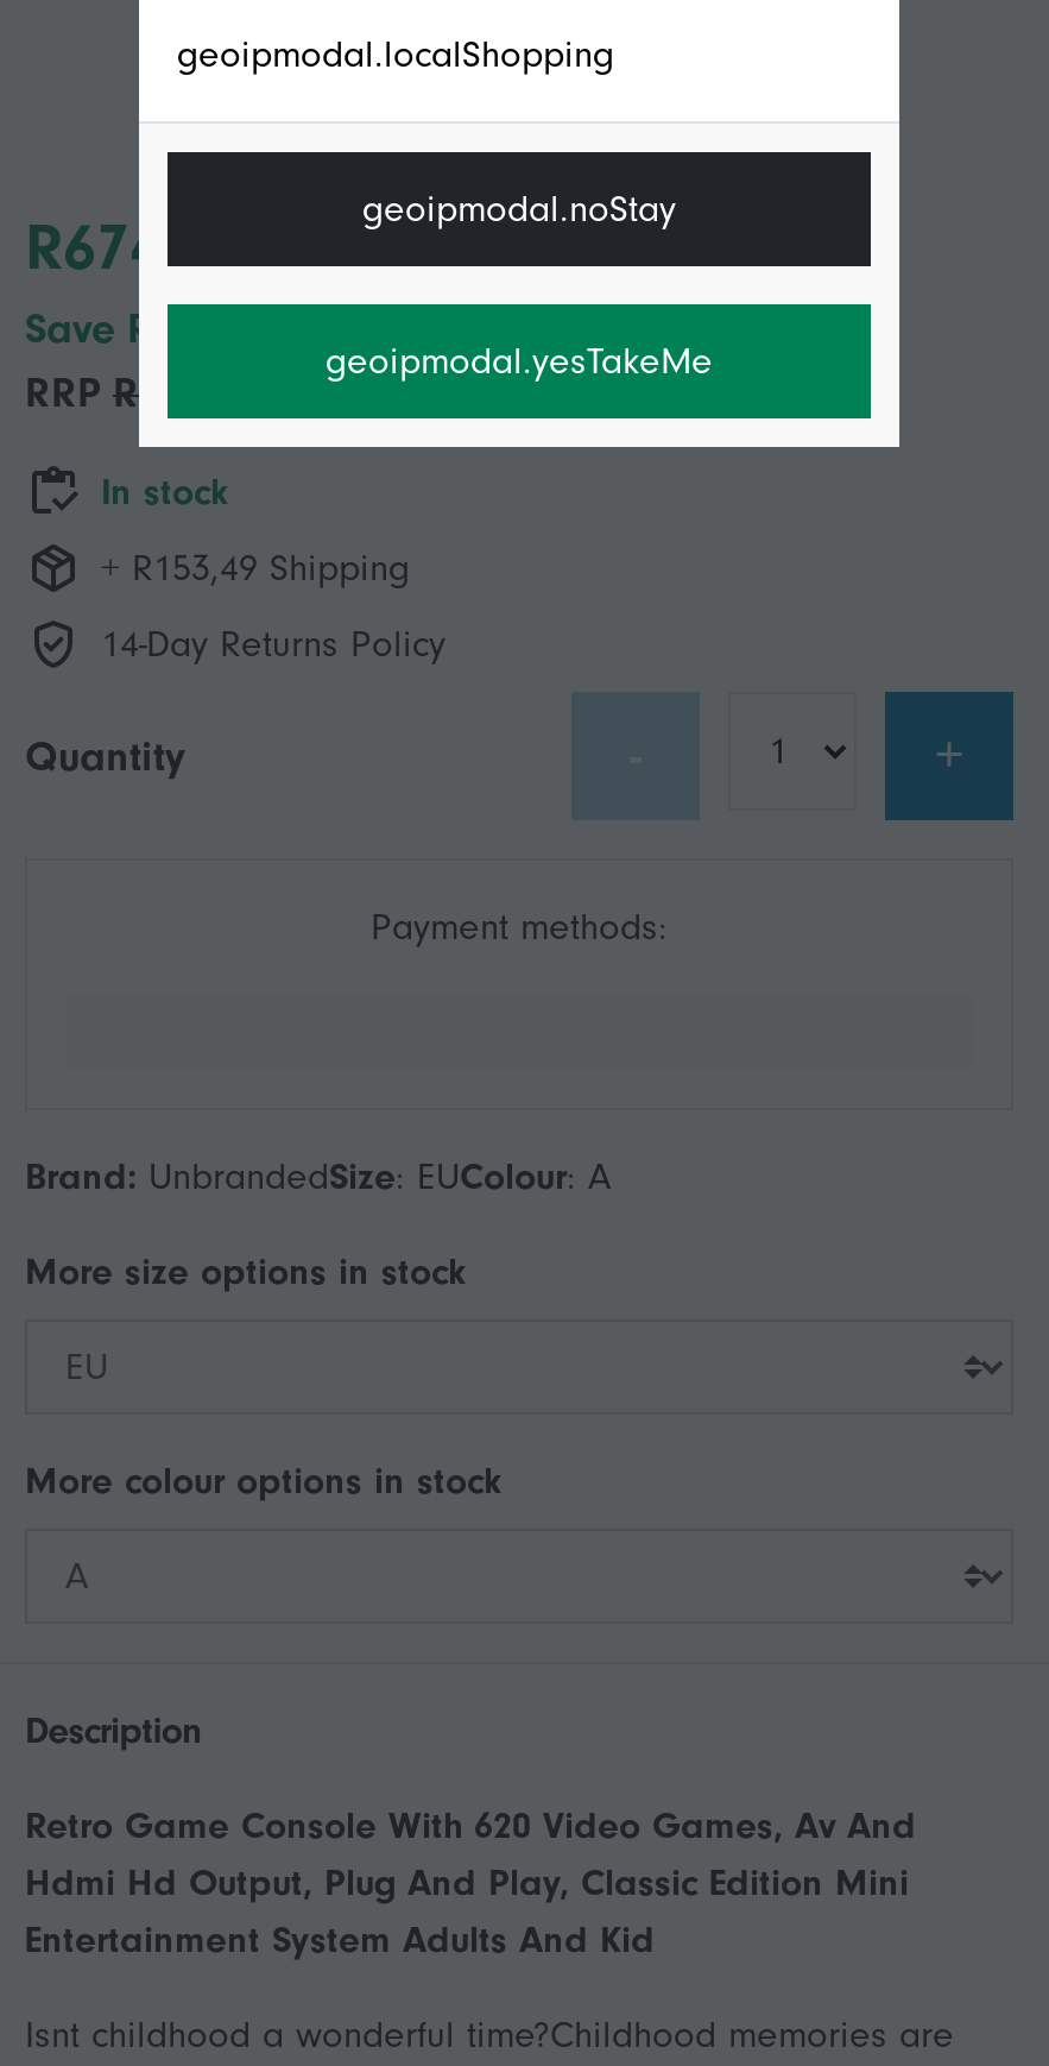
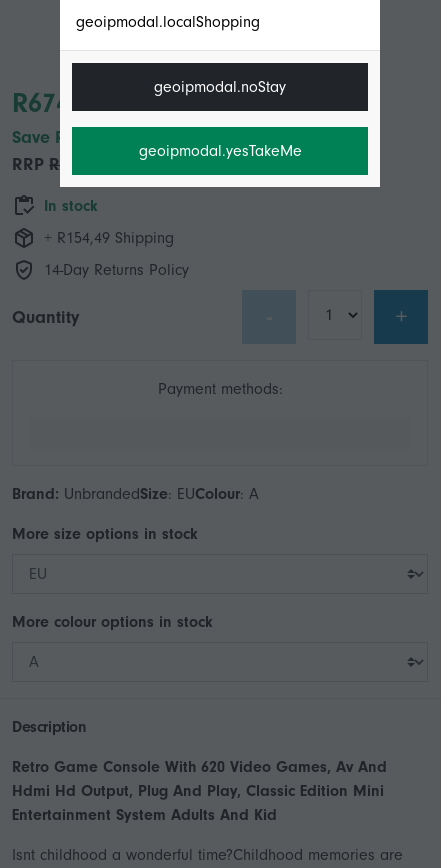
- + R153,49 Shipping
+ + R154,49 Shipping
